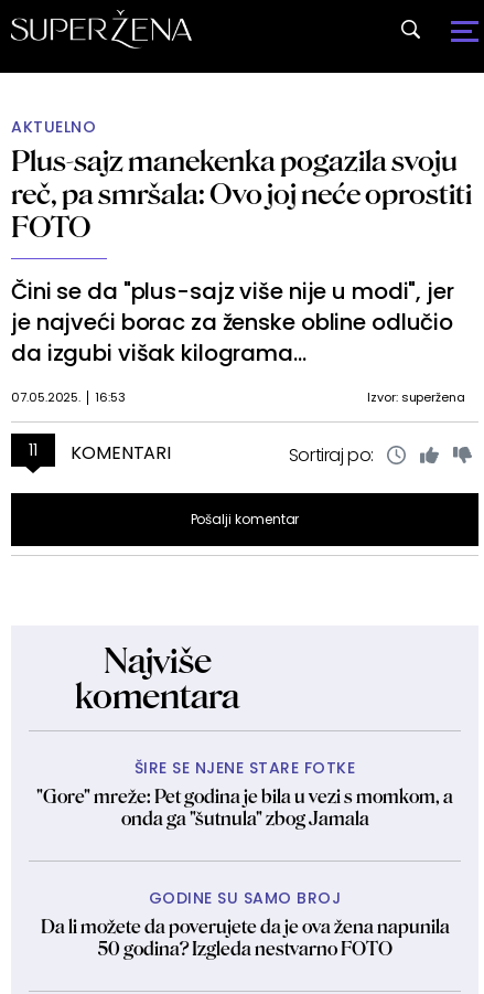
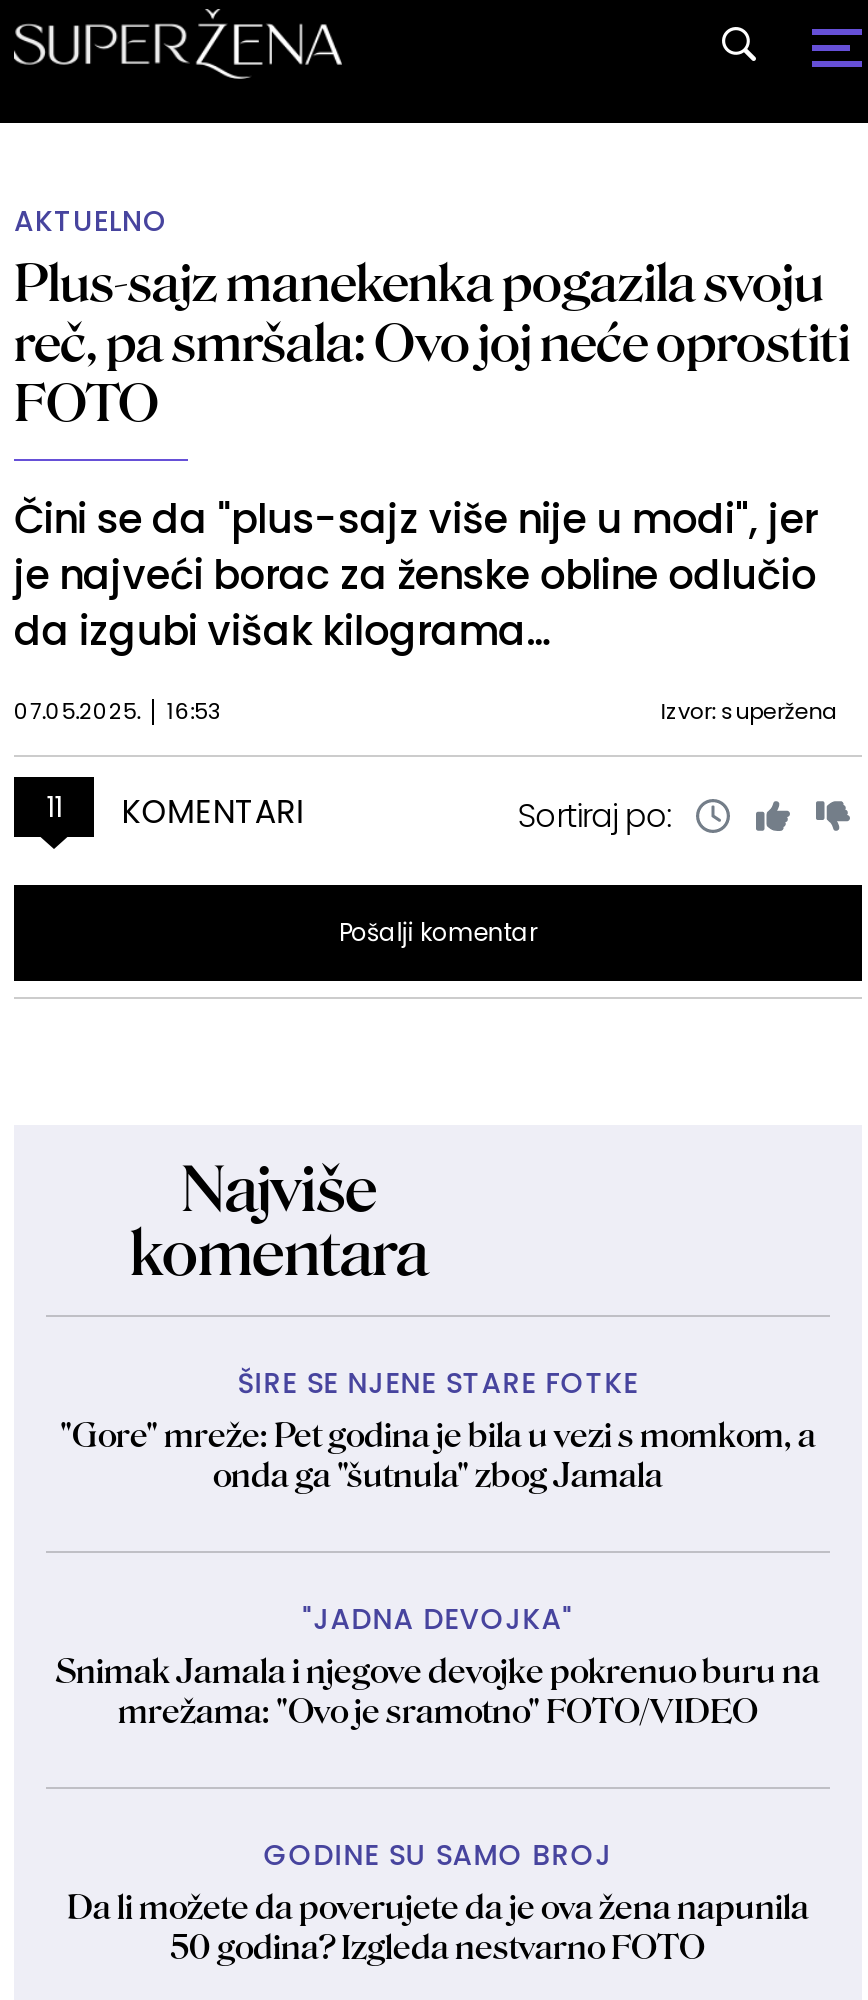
+ "JADNA DEVOJKA"
+ Snimak Jamala i njegove devojke pokrenuo buru na
+ mrežama: "Ovo je sramotno" FOTO/VIDEO
